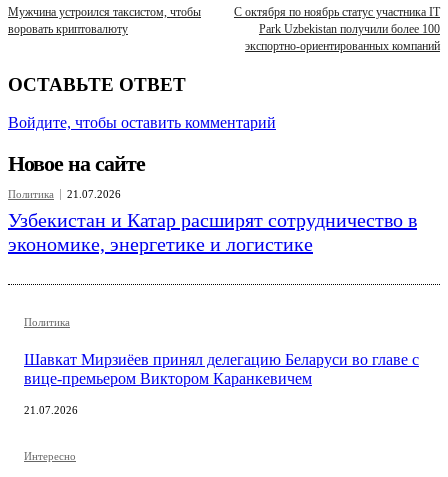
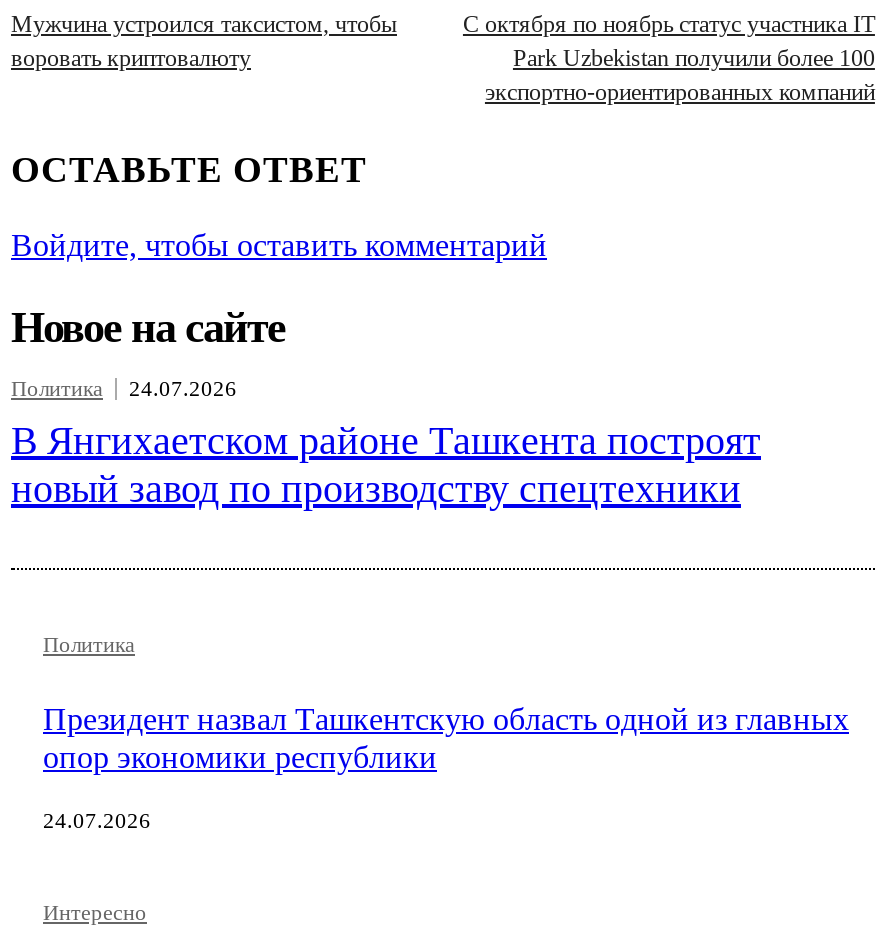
- 21.07.2026
- Узбекистан и Катар расширят сотрудничество в
- экономике, энергетике и логистике
+ 24.07.2026
+ В Янгихаетском районе Ташкента построят
+ новый завод по производству спецтехники

- Шавкат Мирзиёев принял делегацию Беларуси во главе с
- вице-премьером Виктором Каранкевичем
+ Президент назвал Ташкентскую область одной из главных
+ опор экономики республики

- 21.07.2026
+ 24.07.2026
